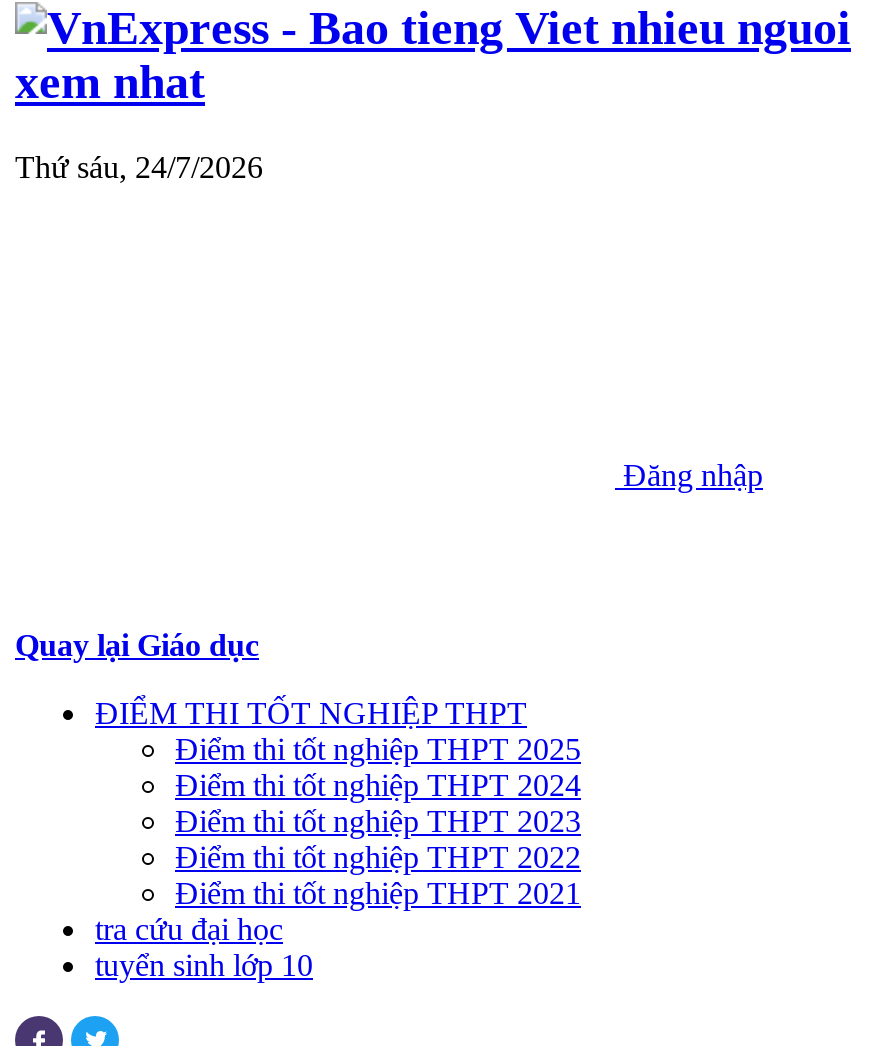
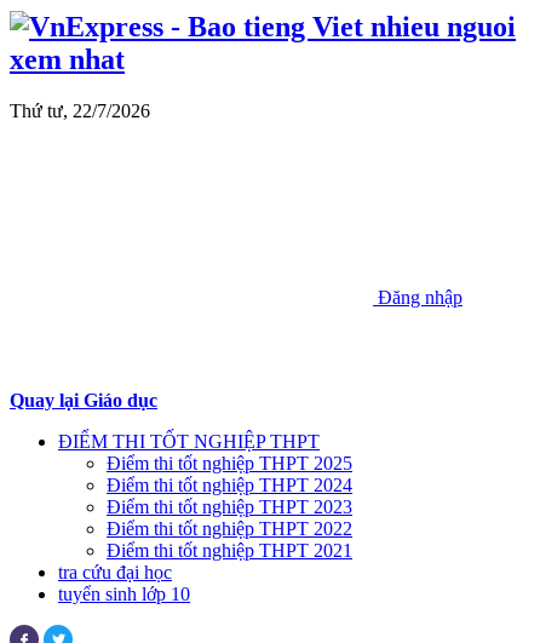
- Thứ sáu, 24/7/2026
+ Thứ tư, 22/7/2026
